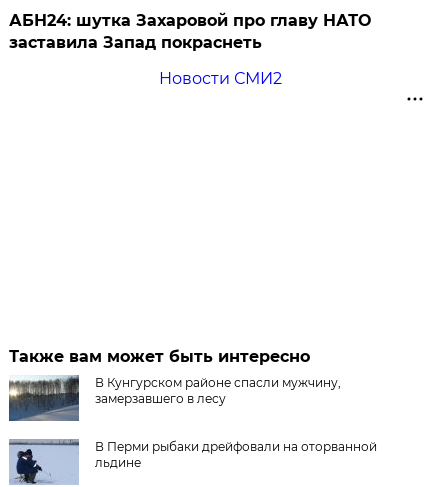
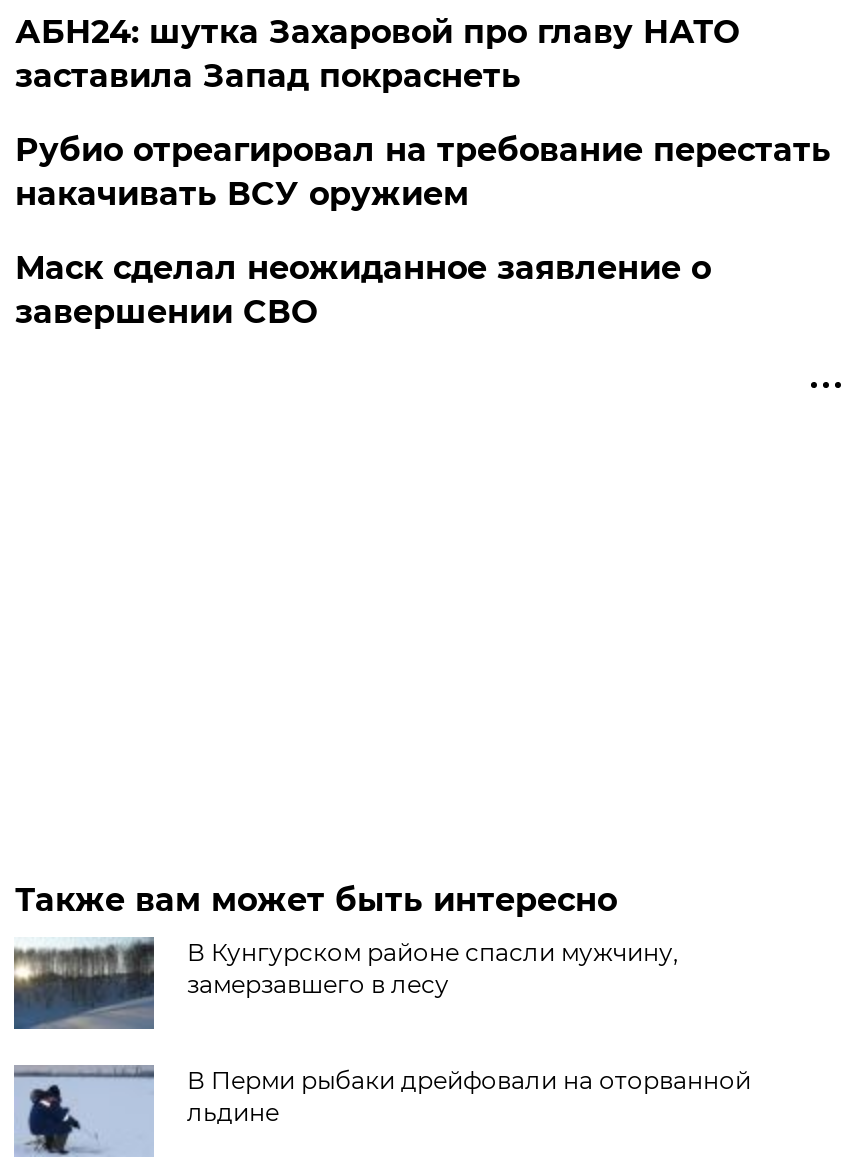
- Новости СМИ2
+ Рубио отреагировал на требование перестать
+ накачивать ВСУ оружием
+ Маск сделал неожиданное заявление о
+ завершении СВО
